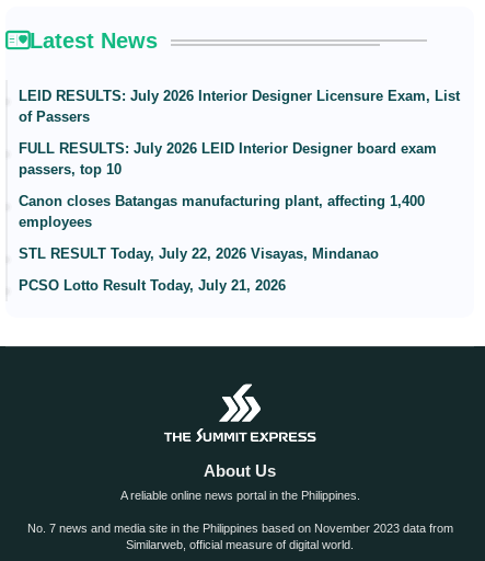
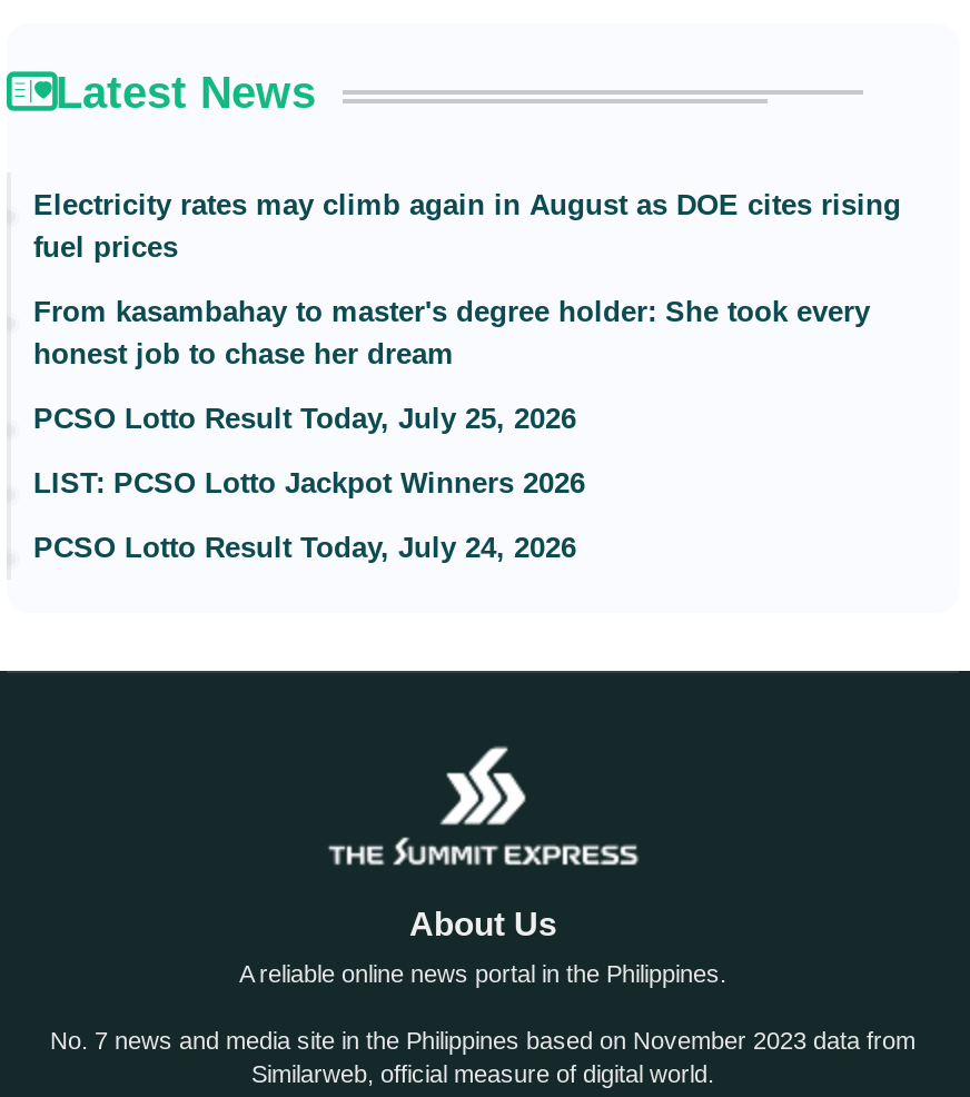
- LEID RESULTS: July 2026 Interior Designer Licensure Exam, List
- of Passers
+ Electricity rates may climb again in August as DOE cites rising
+ fuel prices

- FULL RESULTS: July 2026 LEID Interior Designer board exam
- passers, top 10
+ From kasambahay to master's degree holder: She took every
+ honest job to chase her dream

- Canon closes Batangas manufacturing plant, affecting 1,400
- employees
+ PCSO Lotto Result Today, July 25, 2026

- STL RESULT Today, July 22, 2026 Visayas, Mindanao
+ LIST: PCSO Lotto Jackpot Winners 2026

- PCSO Lotto Result Today, July 21, 2026
+ PCSO Lotto Result Today, July 24, 2026
